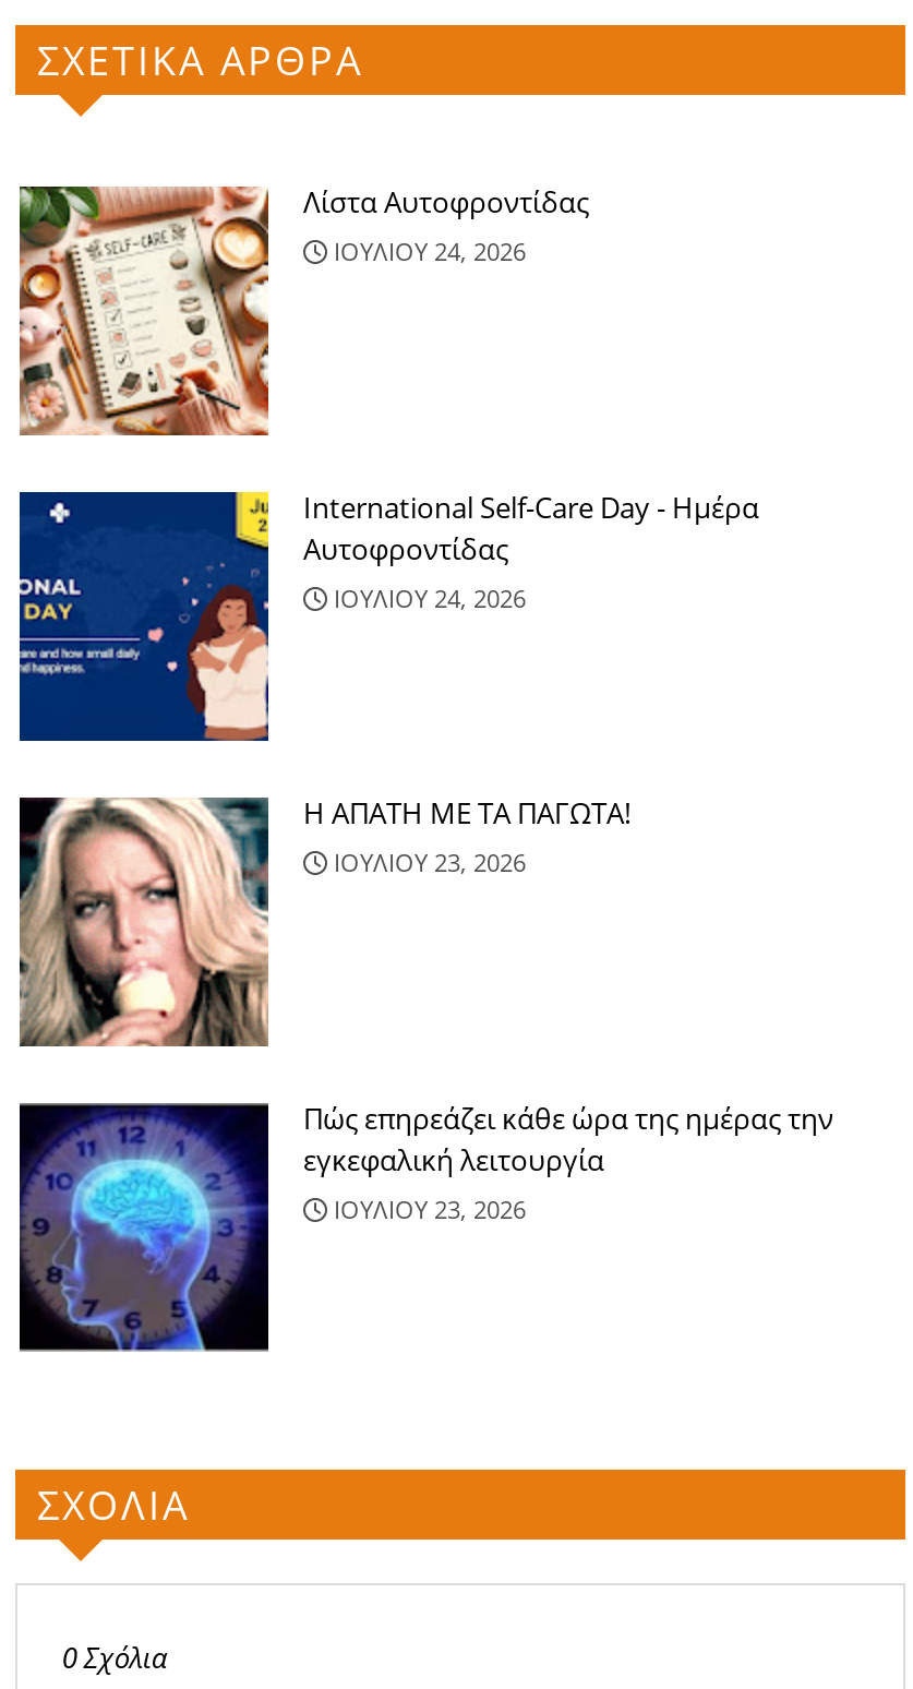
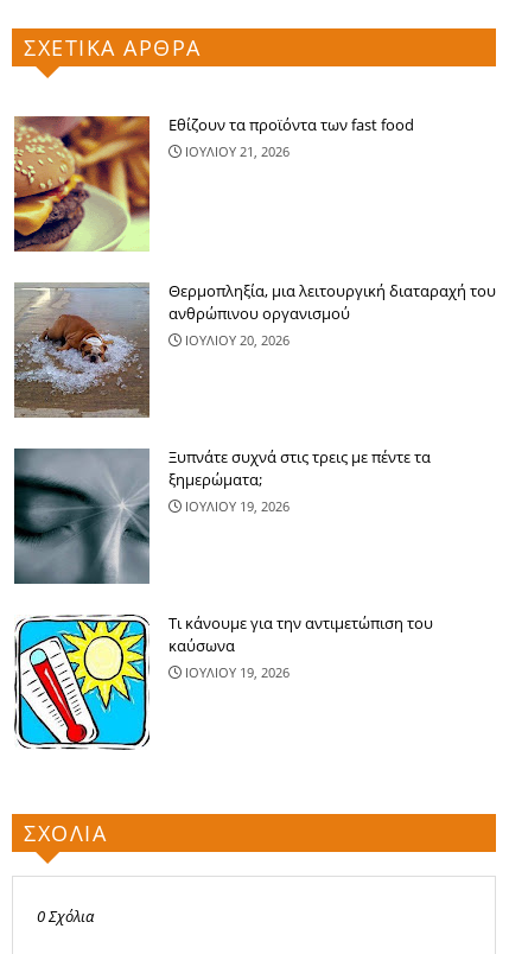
- [image]
- Λίστα Αυτοφροντίδας
- ΙΟΥΛΙΟΥ 24, 2026
+ [image]
+ Εθίζουν τα προϊόντα των fast food
+ ΙΟΥΛΙΟΥ 21, 2026

- [image]
- International Self-Care Day - Ημέρα
- Αυτοφροντίδας
- ΙΟΥΛΙΟΥ 24, 2026
+ [image]
+ Θερμοπληξία, μια λειτουργική διαταραχή του
+ ανθρώπινου οργανισμού
+ ΙΟΥΛΙΟΥ 20, 2026

- [image]
- Η ΑΠΑΤΗ ΜΕ ΤΑ ΠΑΓΩΤΑ!
- ΙΟΥΛΙΟΥ 23, 2026
+ [image]
+ Ξυπνάτε συχνά στις τρεις με πέντε τα
+ ξημερώματα;
+ ΙΟΥΛΙΟΥ 19, 2026

- [image]
- Πώς επηρεάζει κάθε ώρα της ημέρας την
- εγκεφαλική λειτουργία
- ΙΟΥΛΙΟΥ 23, 2026
+ [image]
+ Τι κάνουμε για την αντιμετώπιση του
+ καύσωνα
+ ΙΟΥΛΙΟΥ 19, 2026
